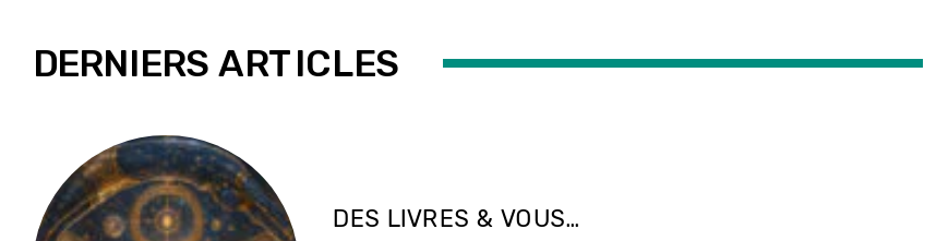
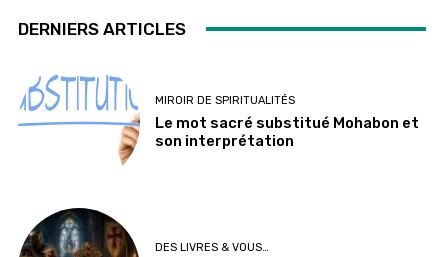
+ [image]
+ MIROIR DE SPIRITUALITÉS
+ Le mot sacré substitué Mohabon et
+ son interprétation

moved down: [image]
